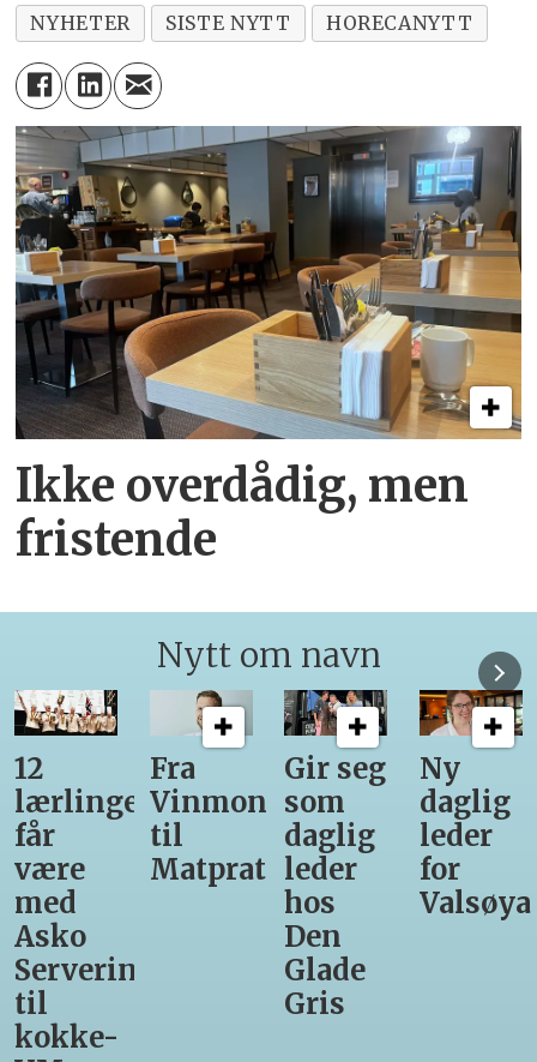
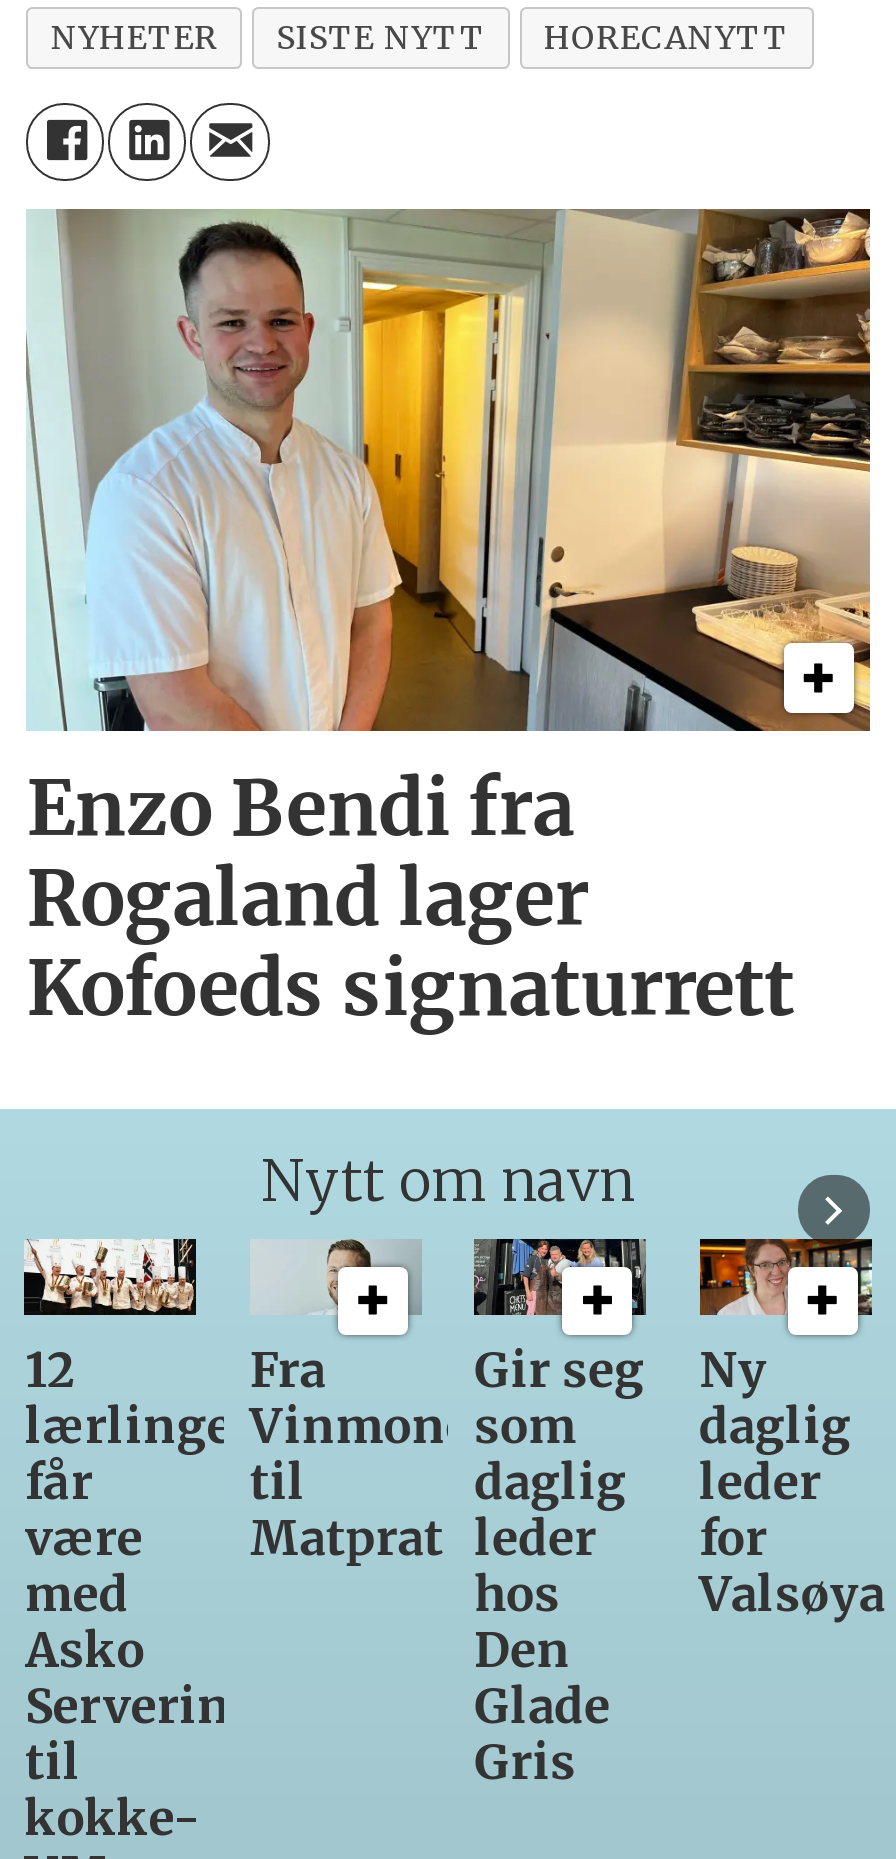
- [image]
- Ikke overdådig, men
- fristende
+ [image]
+ Enzo Bendi fra
+ Rogaland lager
+ Kofoeds signaturrett
